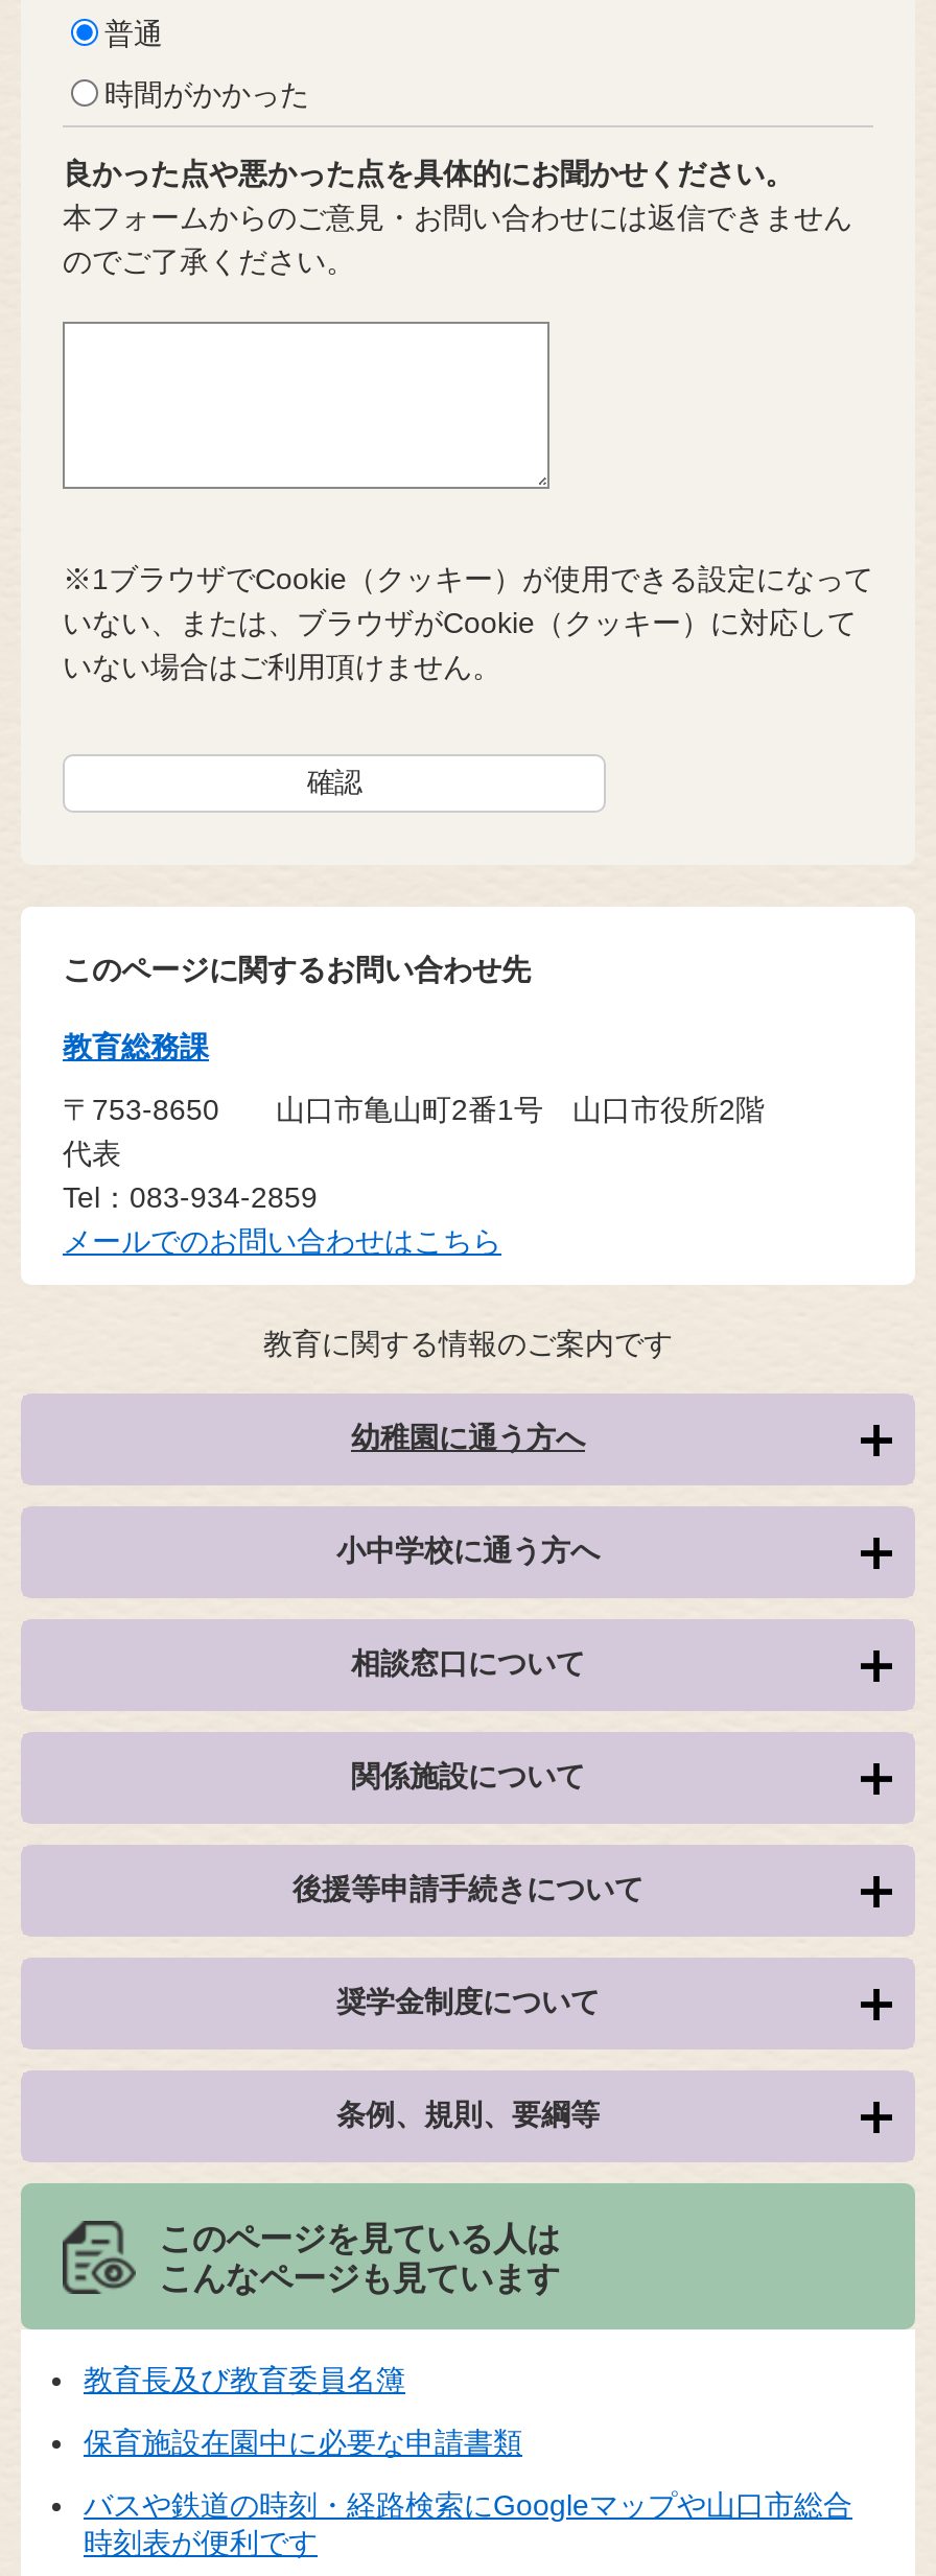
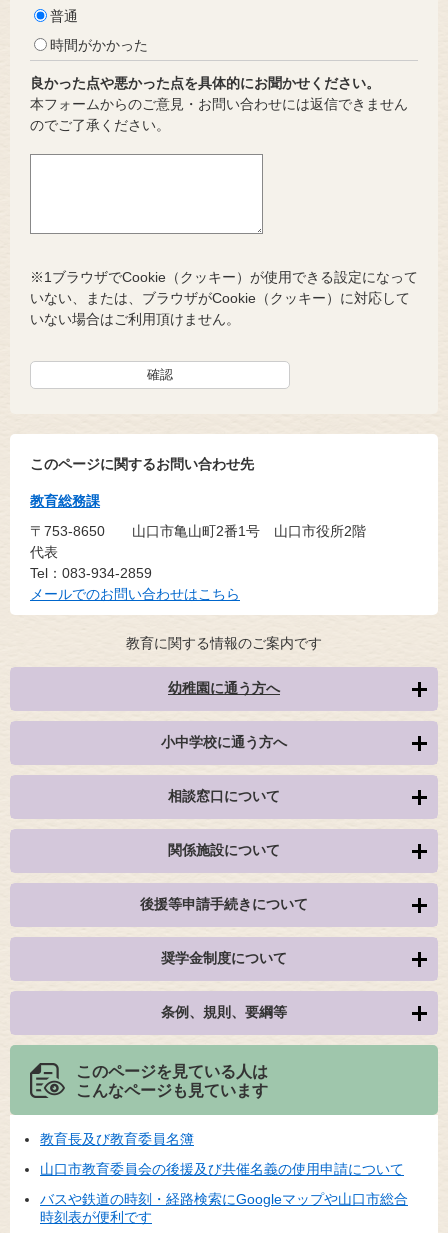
- 保育施設在園中に必要な申請書類
+ 山口市教育委員会の後援及び共催名義の使用申請について
